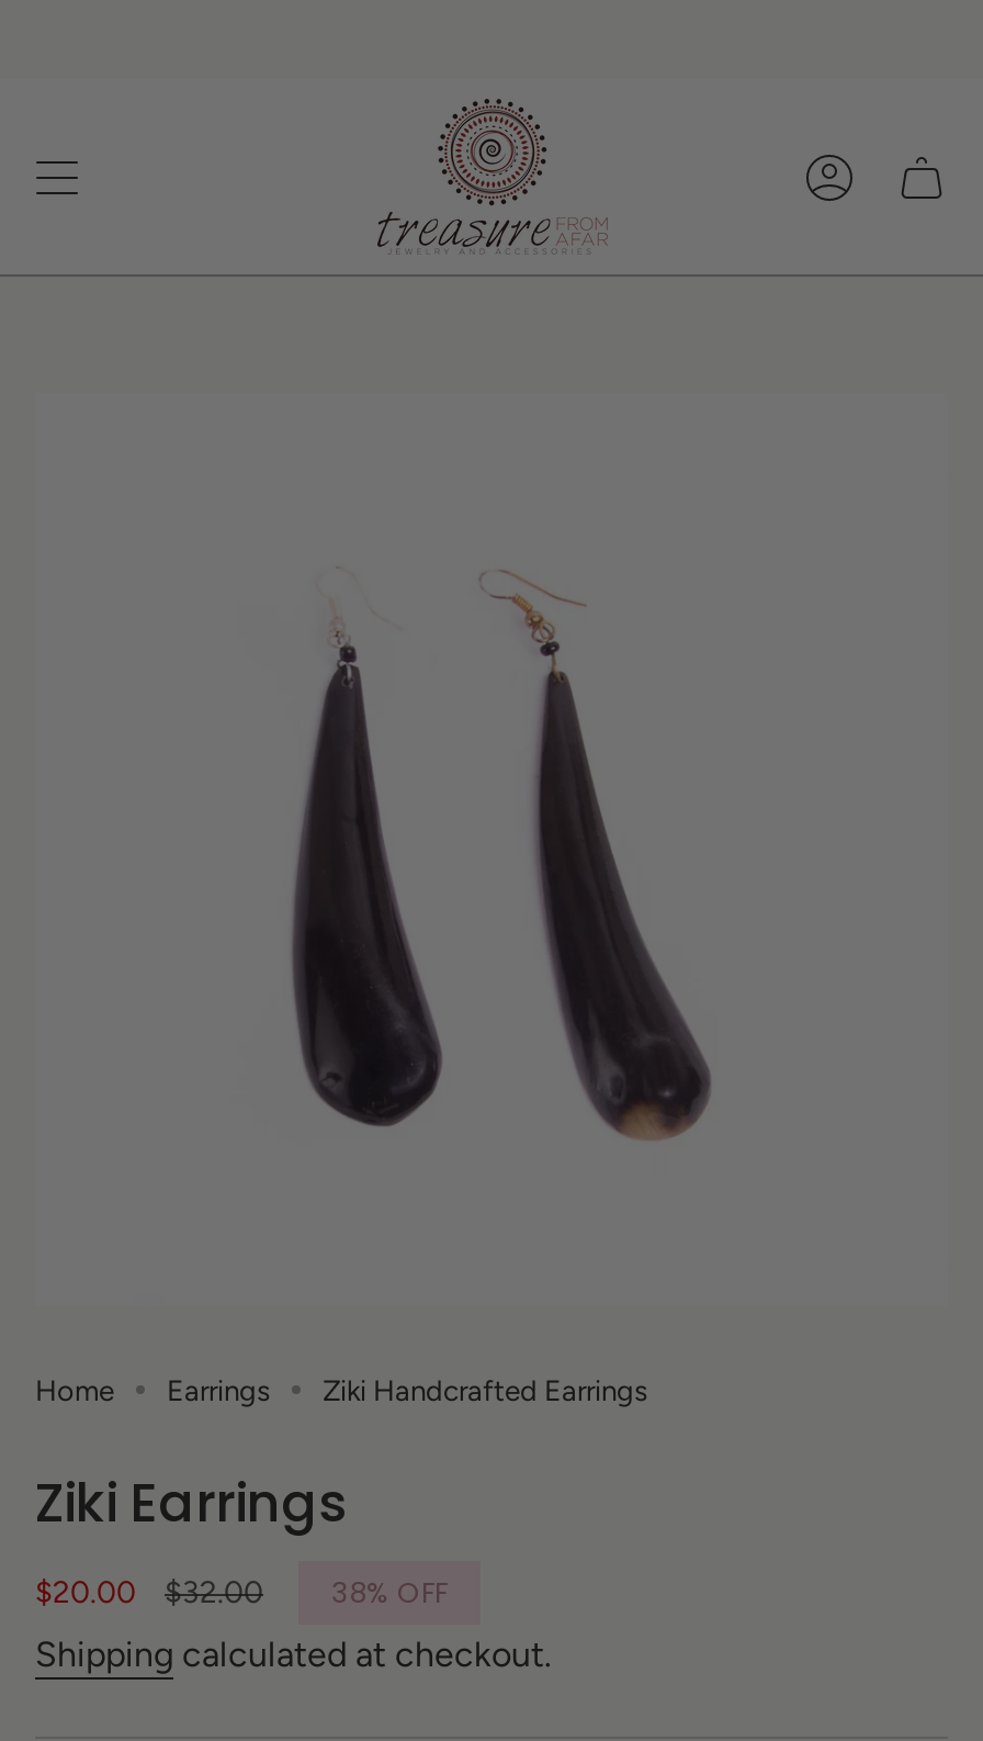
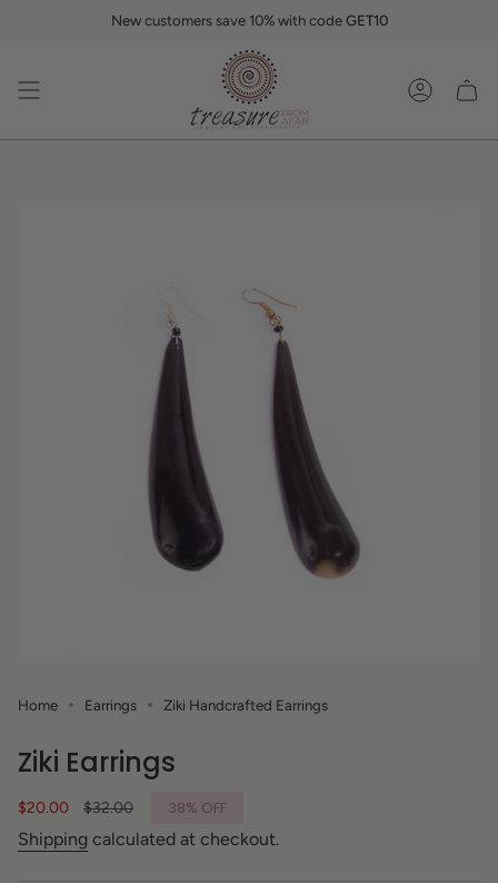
+ New customers save 10% with code GET10
